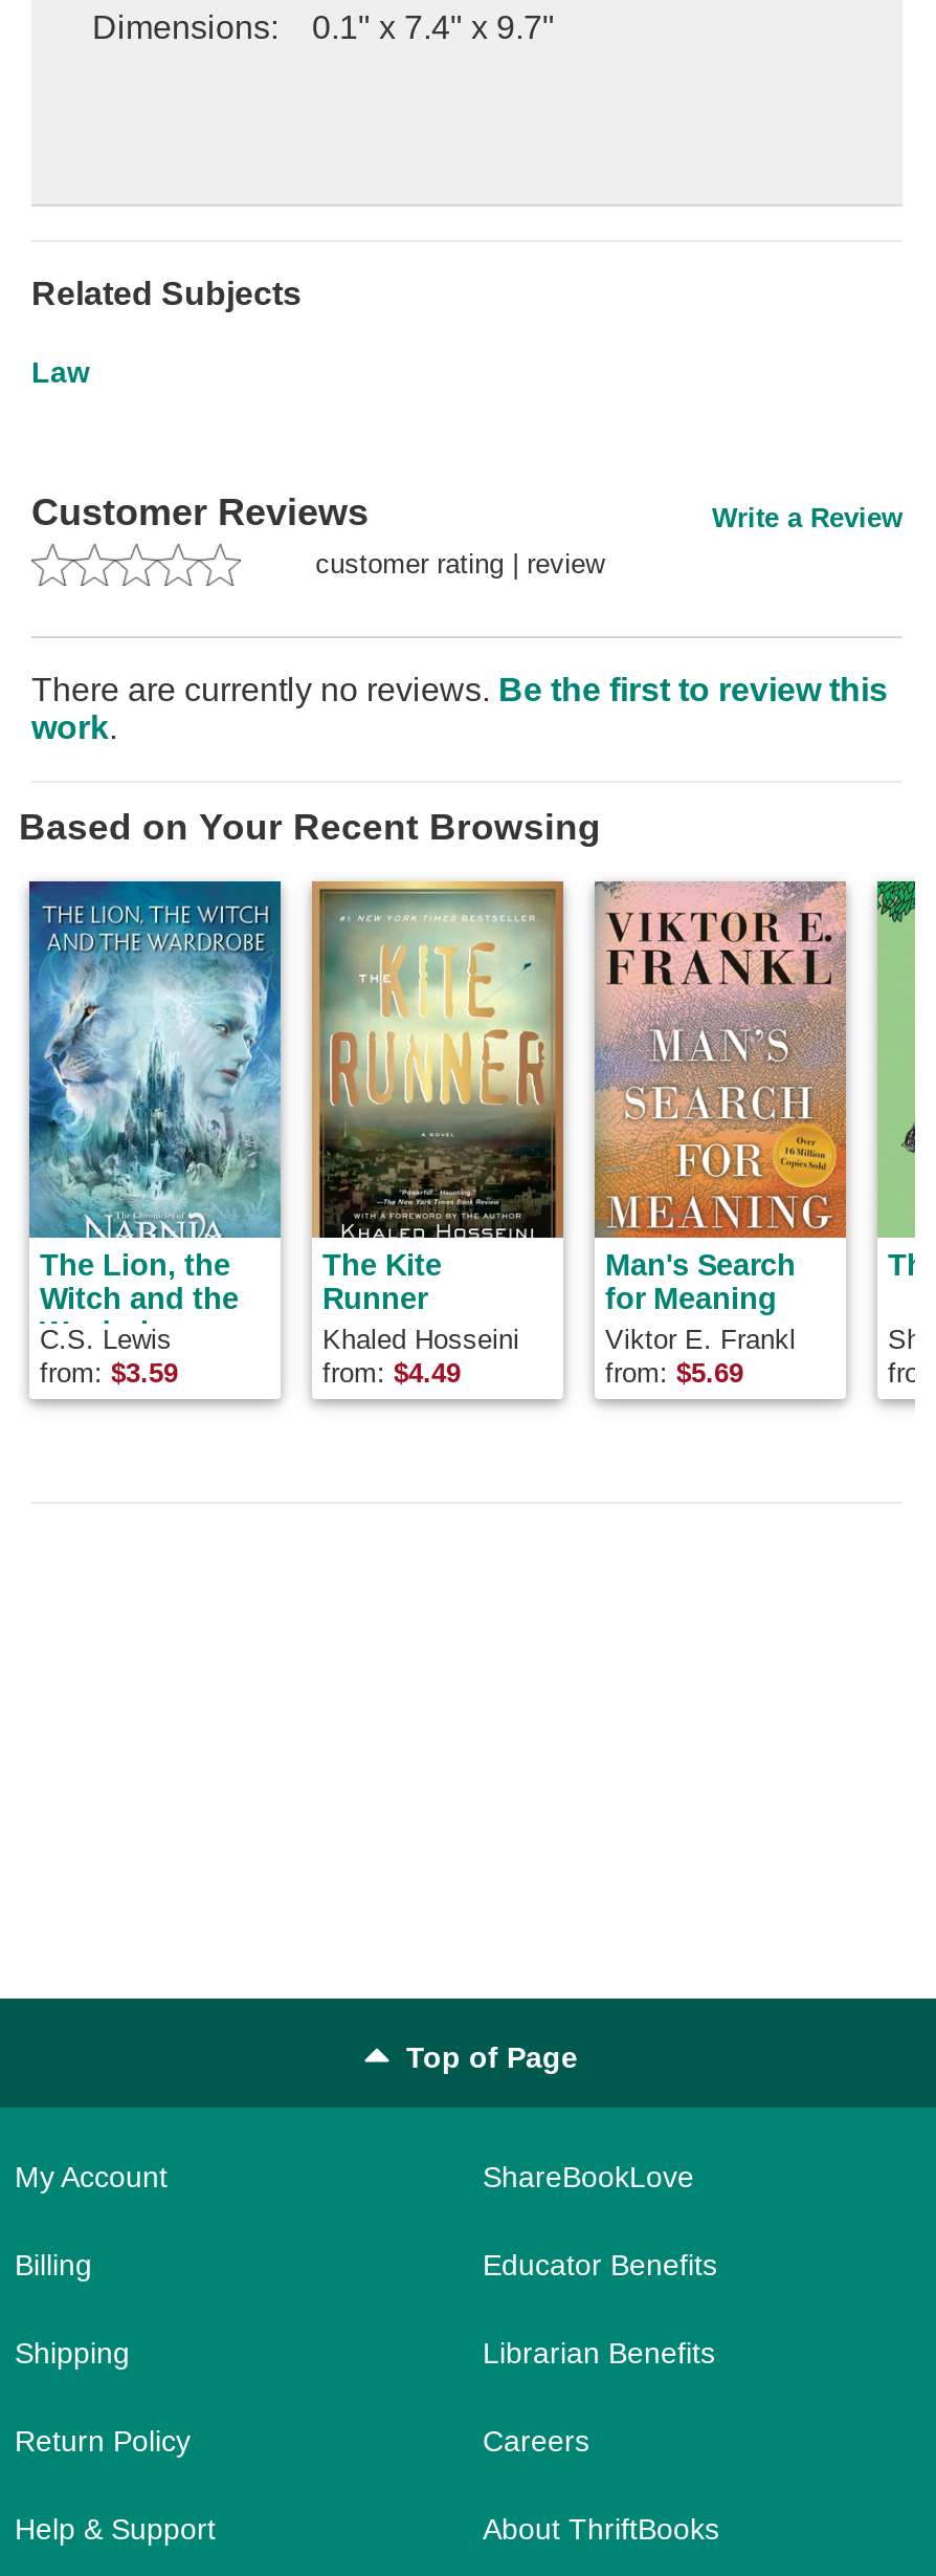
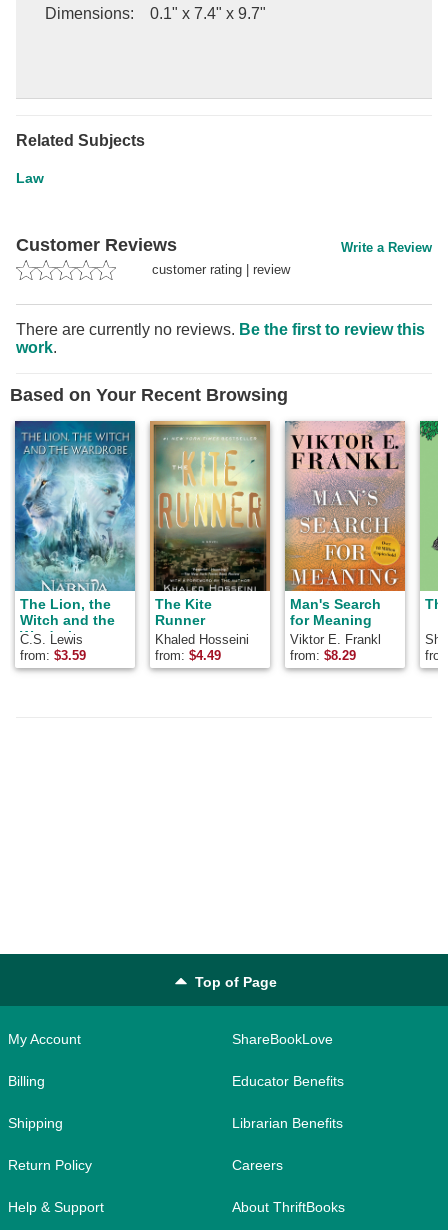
- from: $5.69
+ from: $8.29
